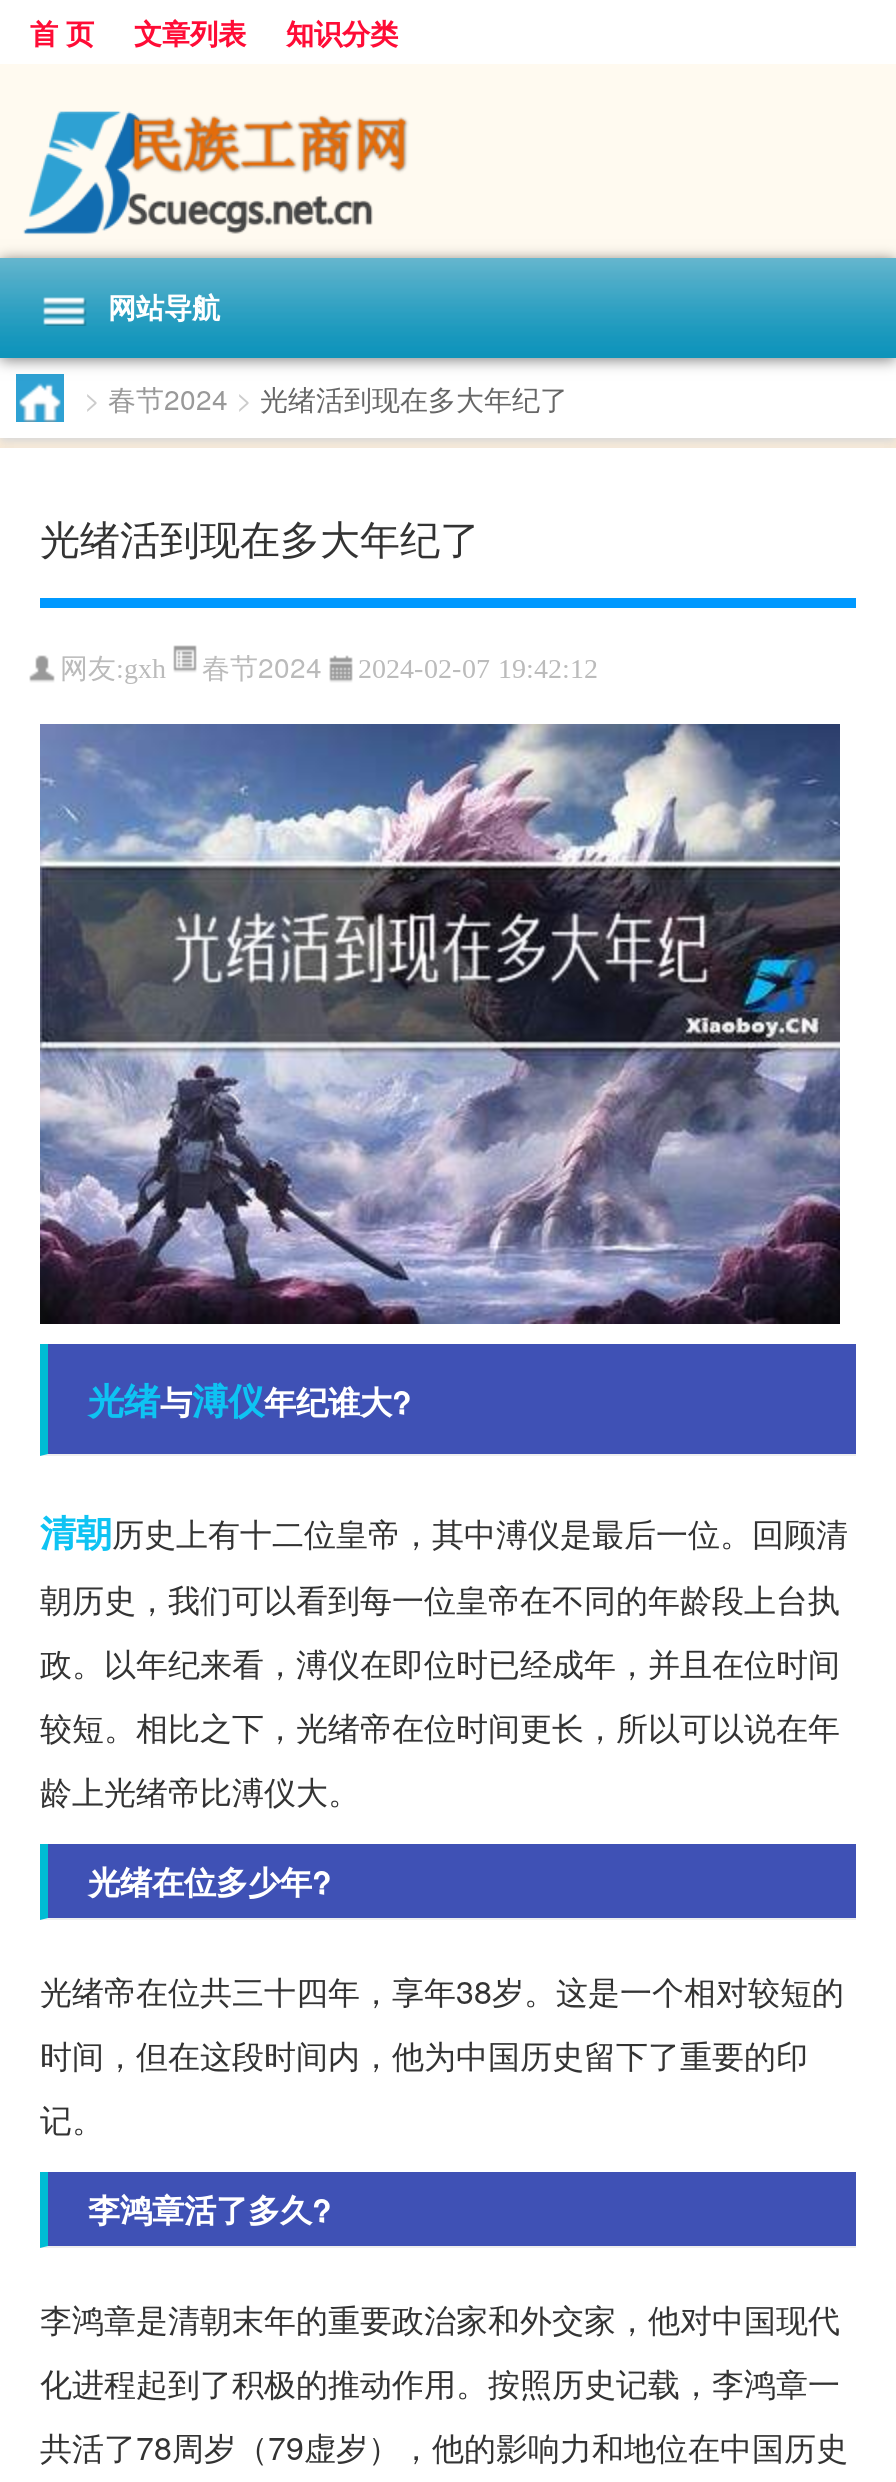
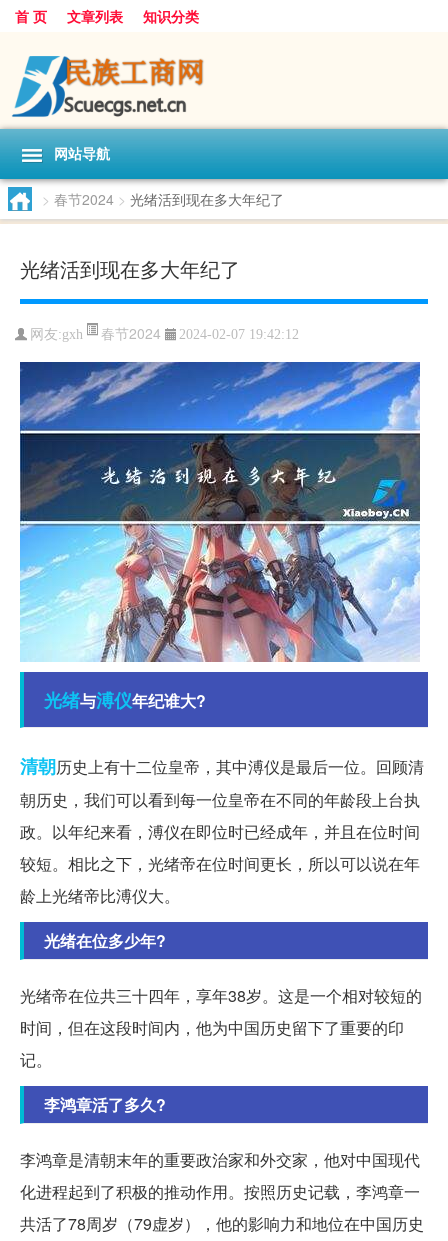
- [image]
+ [image]
